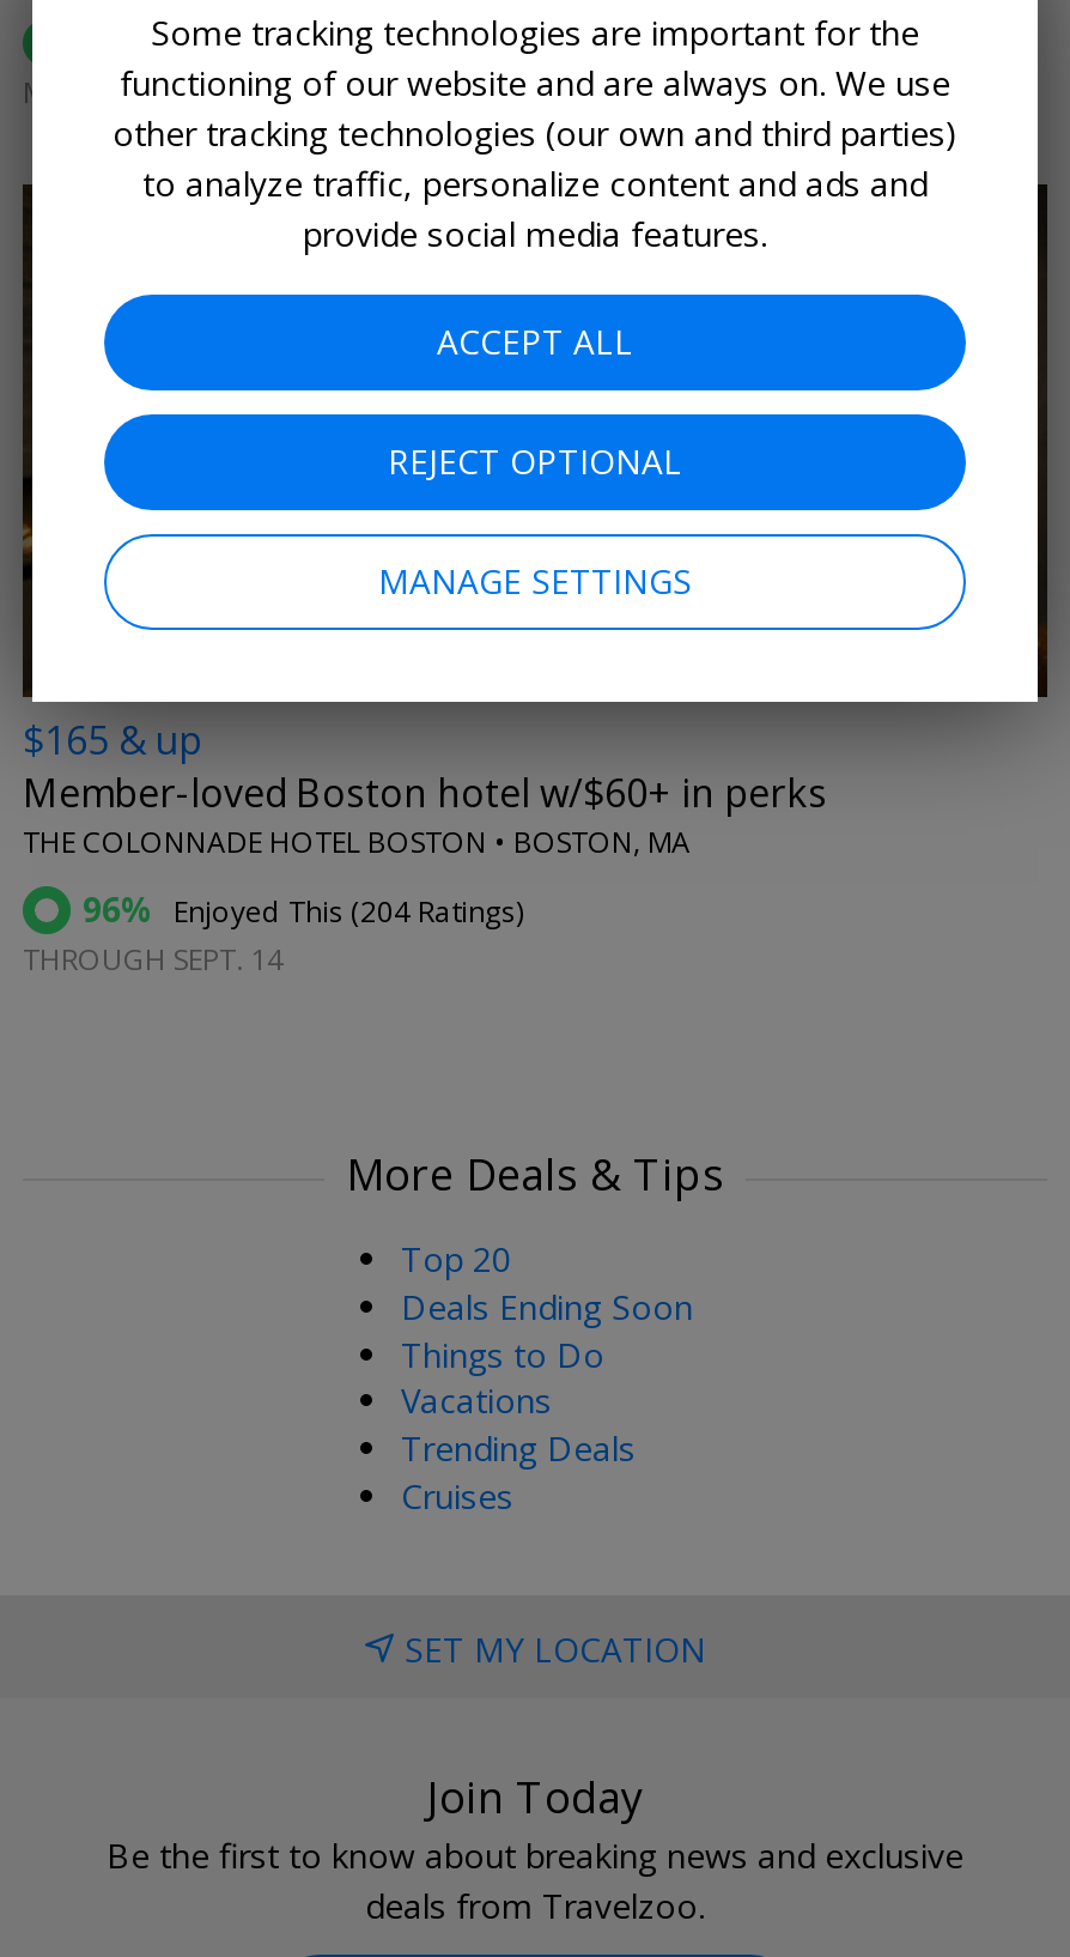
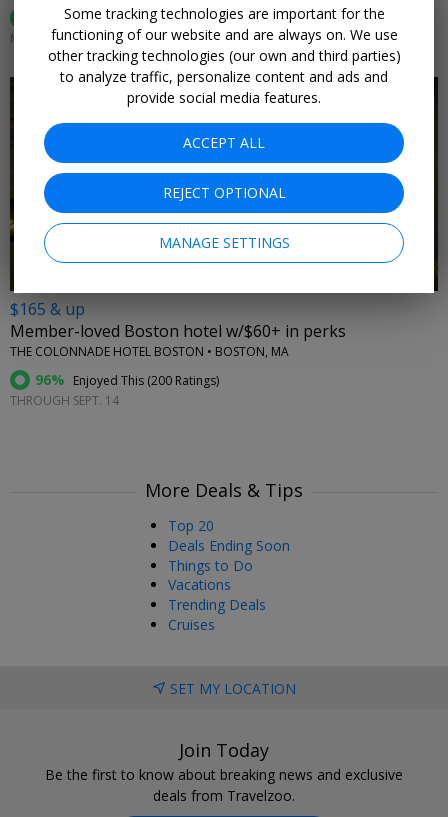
- 96% Enjoyed This (204 Ratings)
+ 96% Enjoyed This (200 Ratings)
